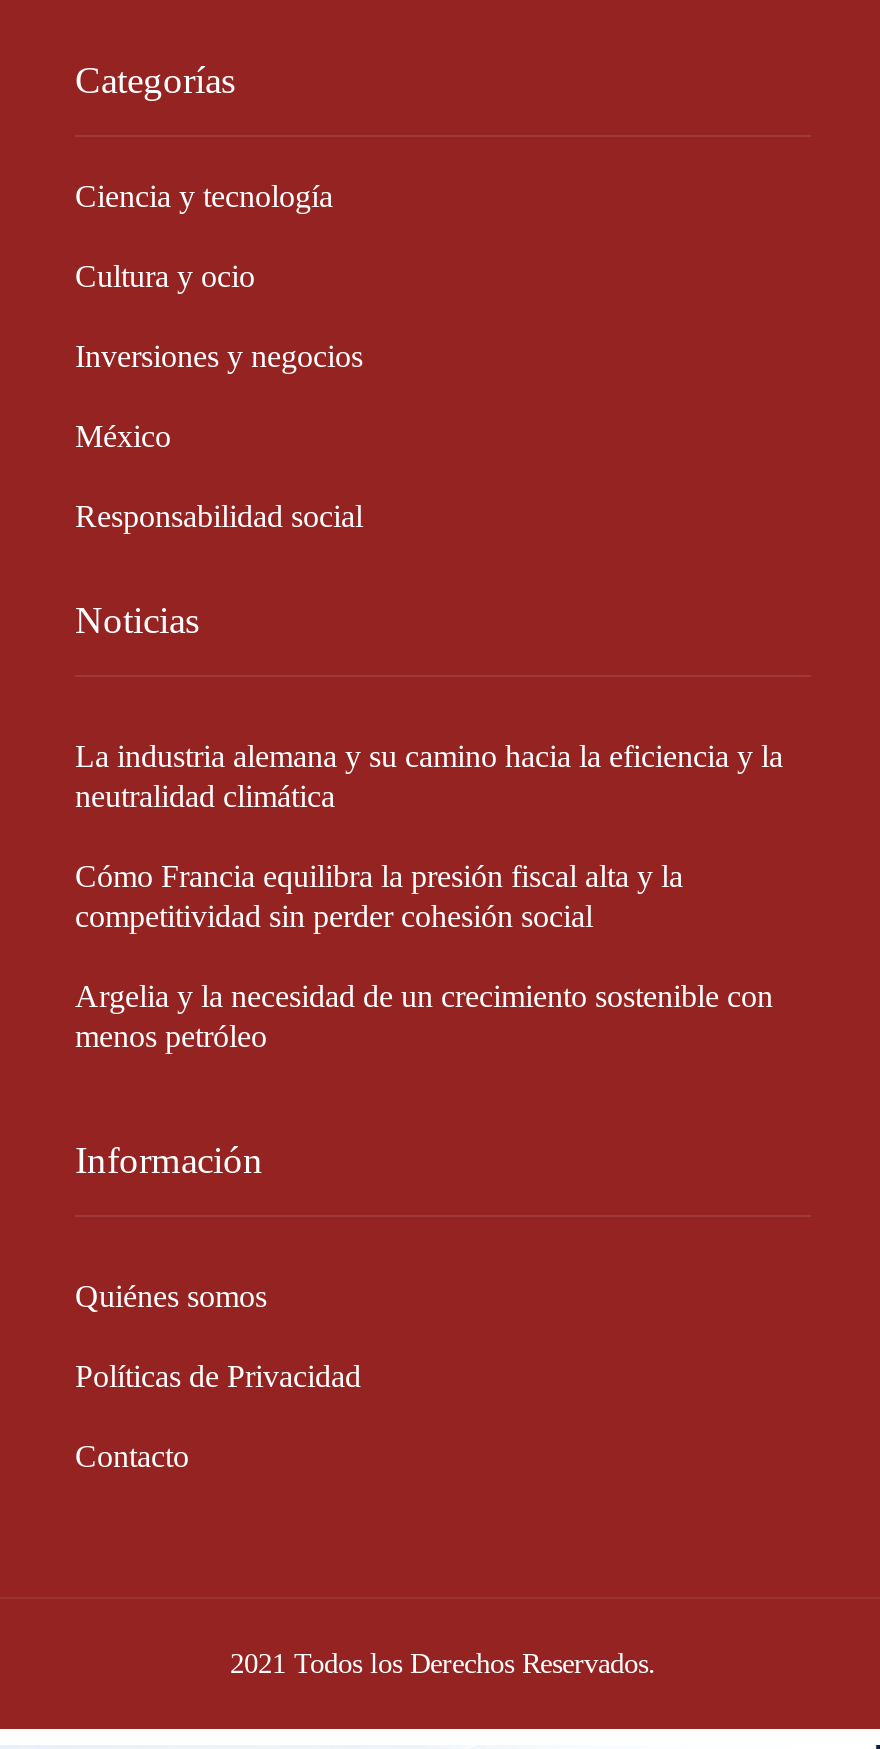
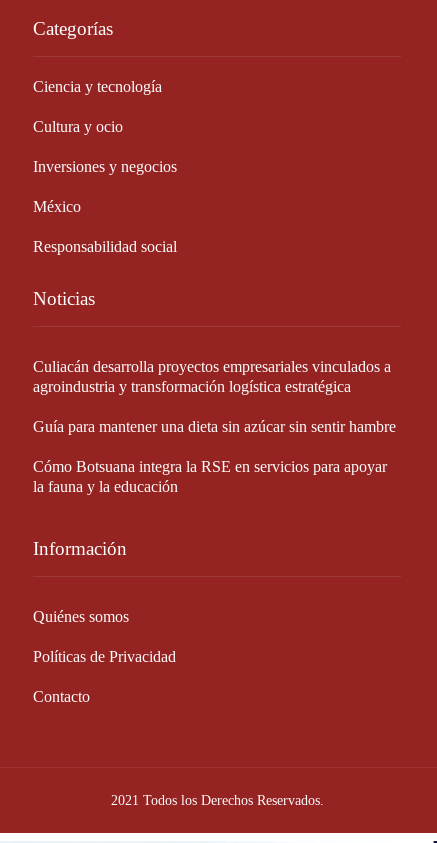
- La industria alemana y su camino hacia la eficiencia y la
- neutralidad climática
+ Culiacán desarrolla proyectos empresariales vinculados a
+ agroindustria y transformación logística estratégica

- Cómo Francia equilibra la presión fiscal alta y la
- competitividad sin perder cohesión social
+ Guía para mantener una dieta sin azúcar sin sentir hambre

- Argelia y la necesidad de un crecimiento sostenible con
- menos petróleo
+ Cómo Botsuana integra la RSE en servicios para apoyar
+ la fauna y la educación
